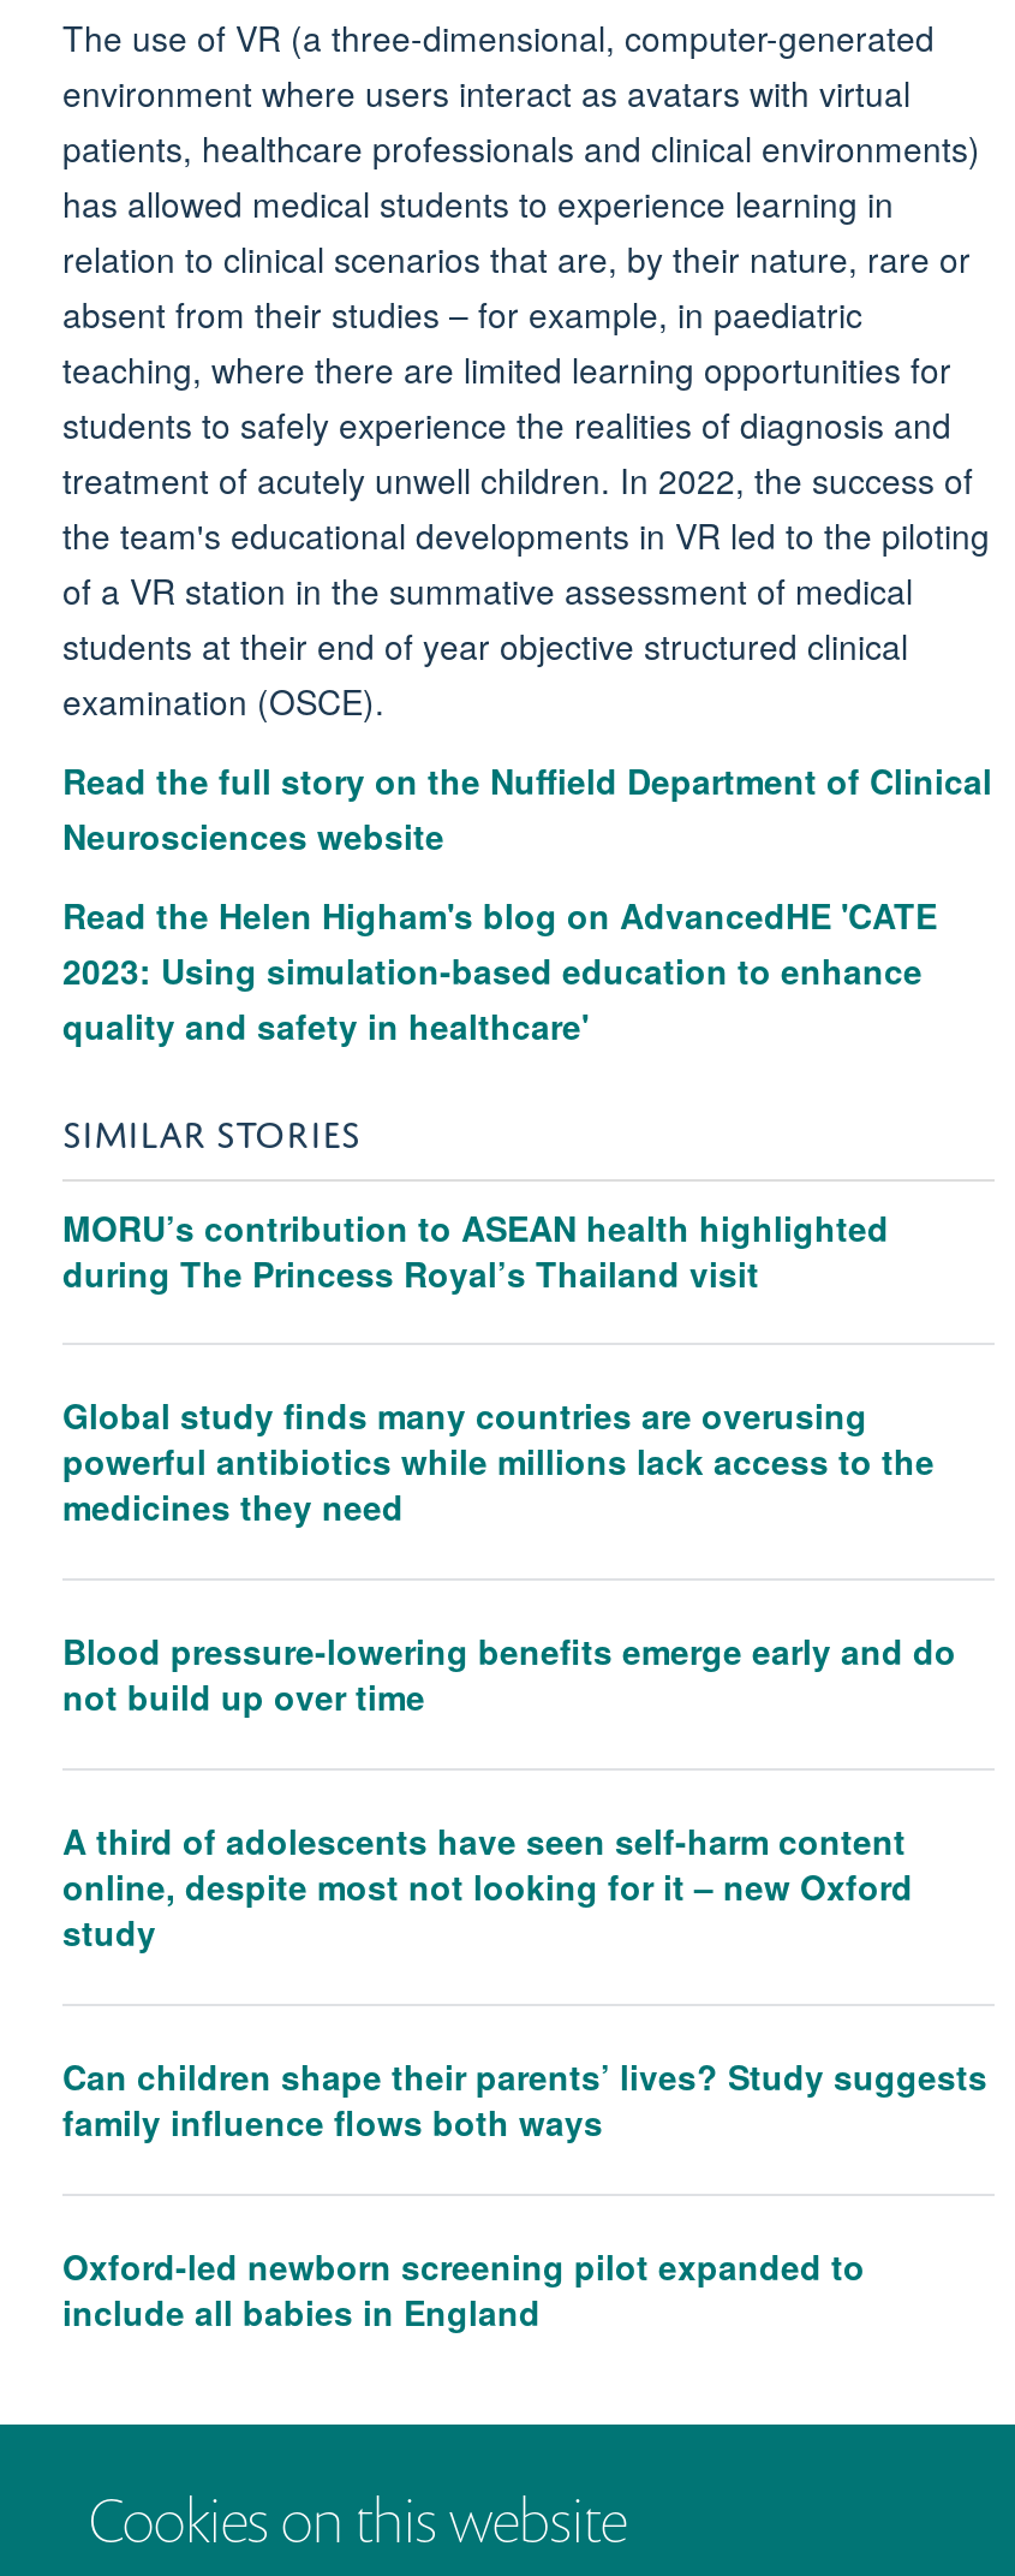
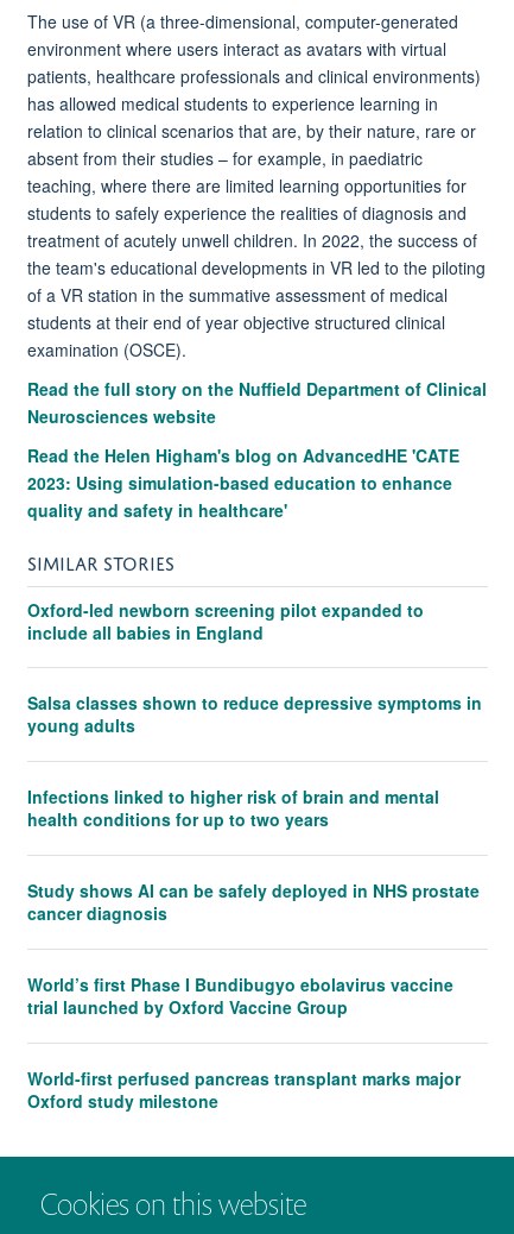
- MORU’s contribution to ASEAN health highlighted
- during The Princess Royal’s Thailand visit
- Global study finds many countries are overusing
- powerful antibiotics while millions lack access to the
- medicines they need
- Blood pressure-lowering benefits emerge early and do
- not build up over time
- A third of adolescents have seen self-harm content
- online, despite most not looking for it – new Oxford
- study
- Can children shape their parents’ lives? Study suggests
- family influence flows both ways

moved up: Oxford-led newborn screening pilot expanded to | include all babies in England

+ Salsa classes shown to reduce depressive symptoms in
+ young adults
+ Infections linked to higher risk of brain and mental
+ health conditions for up to two years
+ Study shows AI can be safely deployed in NHS prostate
+ cancer diagnosis
+ World’s first Phase I Bundibugyo ebolavirus vaccine
+ trial launched by Oxford Vaccine Group
+ World-first perfused pancreas transplant marks major
+ Oxford study milestone
